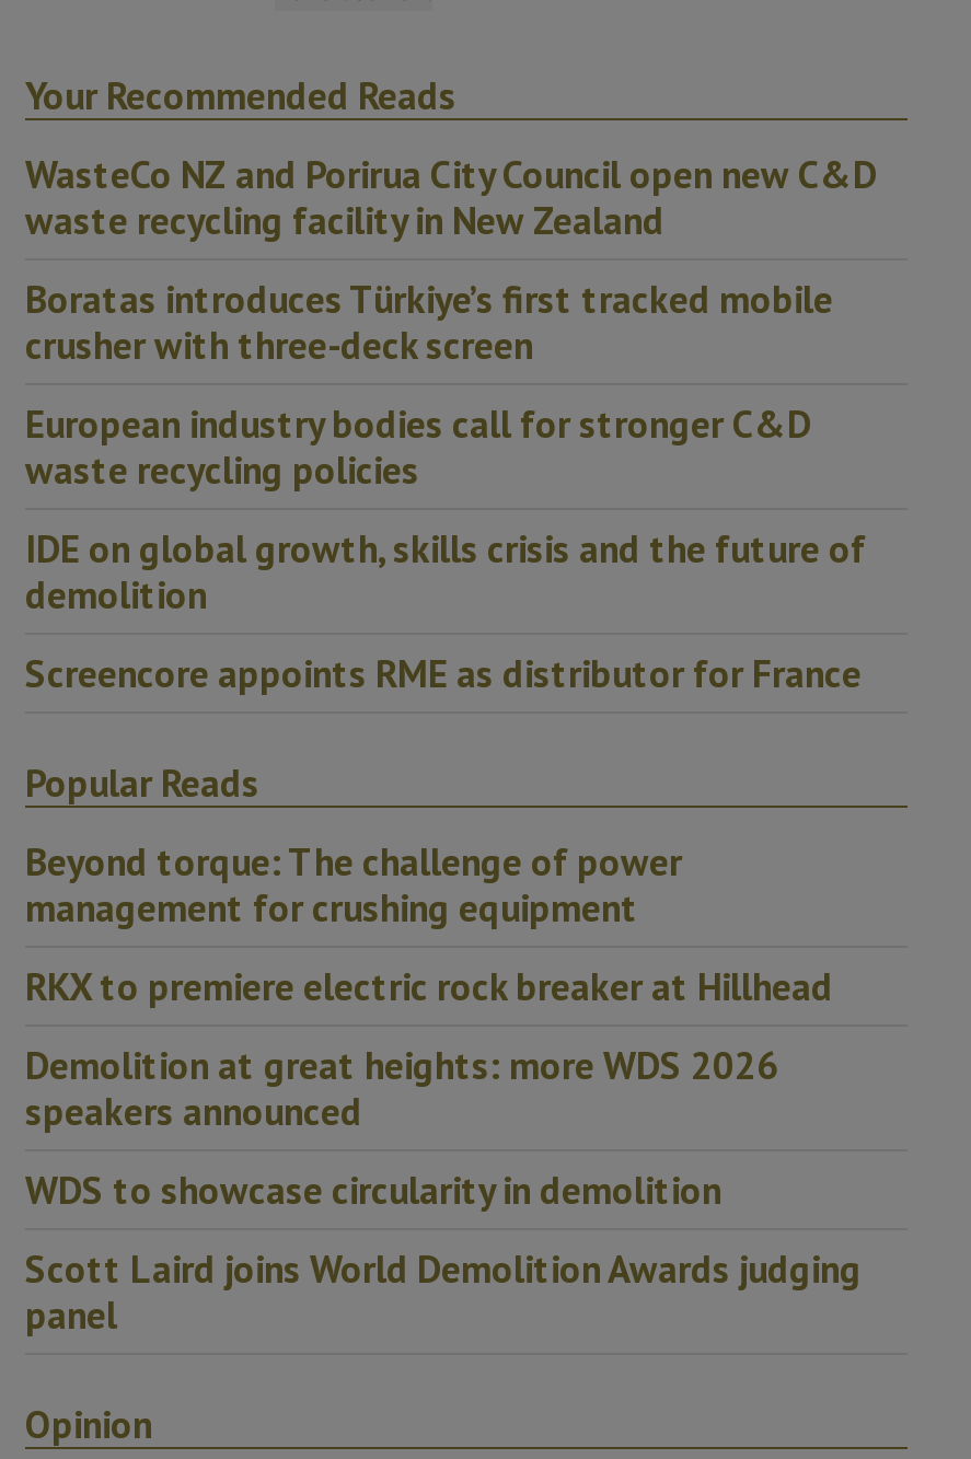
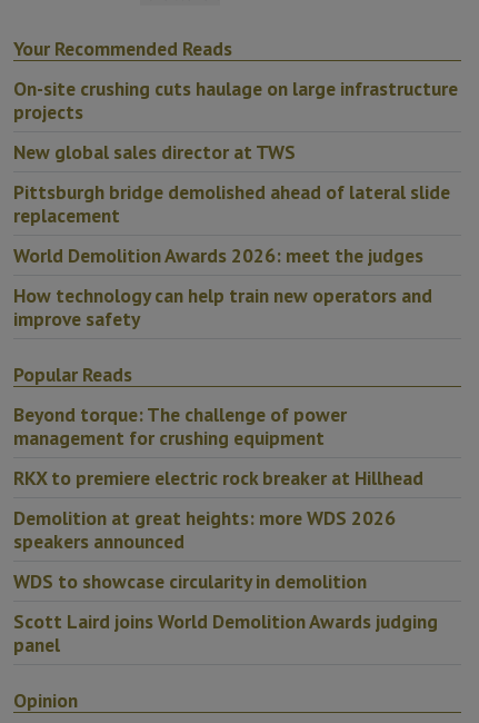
- WasteCo NZ and Porirua City Council open new C&D
- waste recycling facility in New Zealand
+ On-site crushing cuts haulage on large infrastructure
+ projects

- Boratas introduces Türkiye’s first tracked mobile
- crusher with three-deck screen
+ New global sales director at TWS

- European industry bodies call for stronger C&D
- waste recycling policies
+ Pittsburgh bridge demolished ahead of lateral slide
+ replacement

- IDE on global growth, skills crisis and the future of
- demolition
+ World Demolition Awards 2026: meet the judges

- Screencore appoints RME as distributor for France
+ How technology can help train new operators and
+ improve safety
